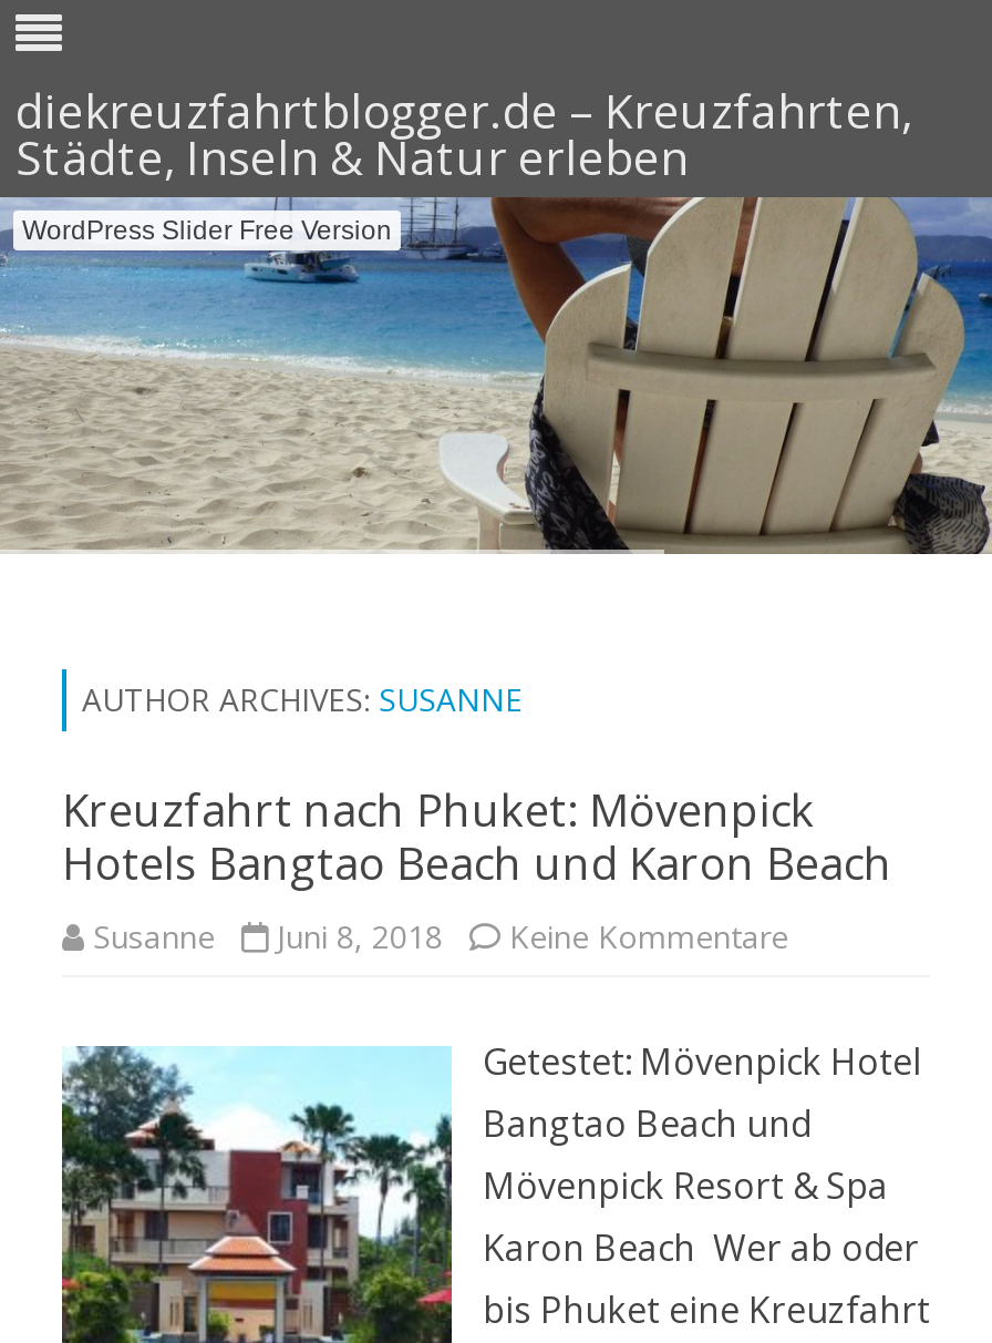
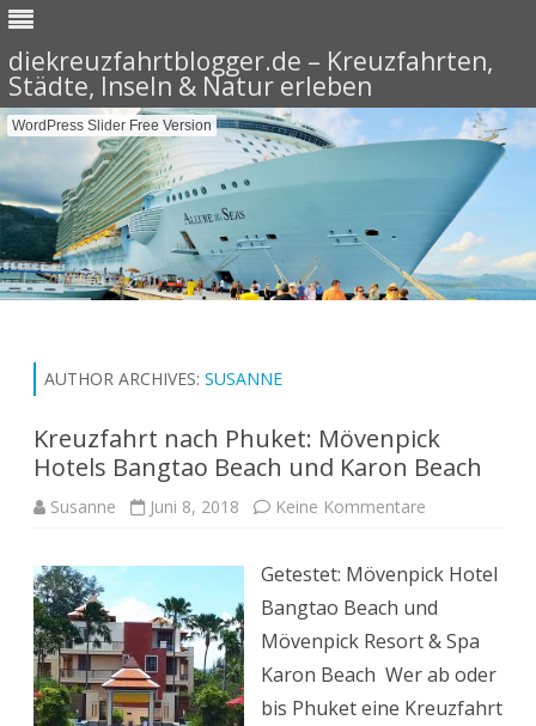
- [image]
+ [image]
